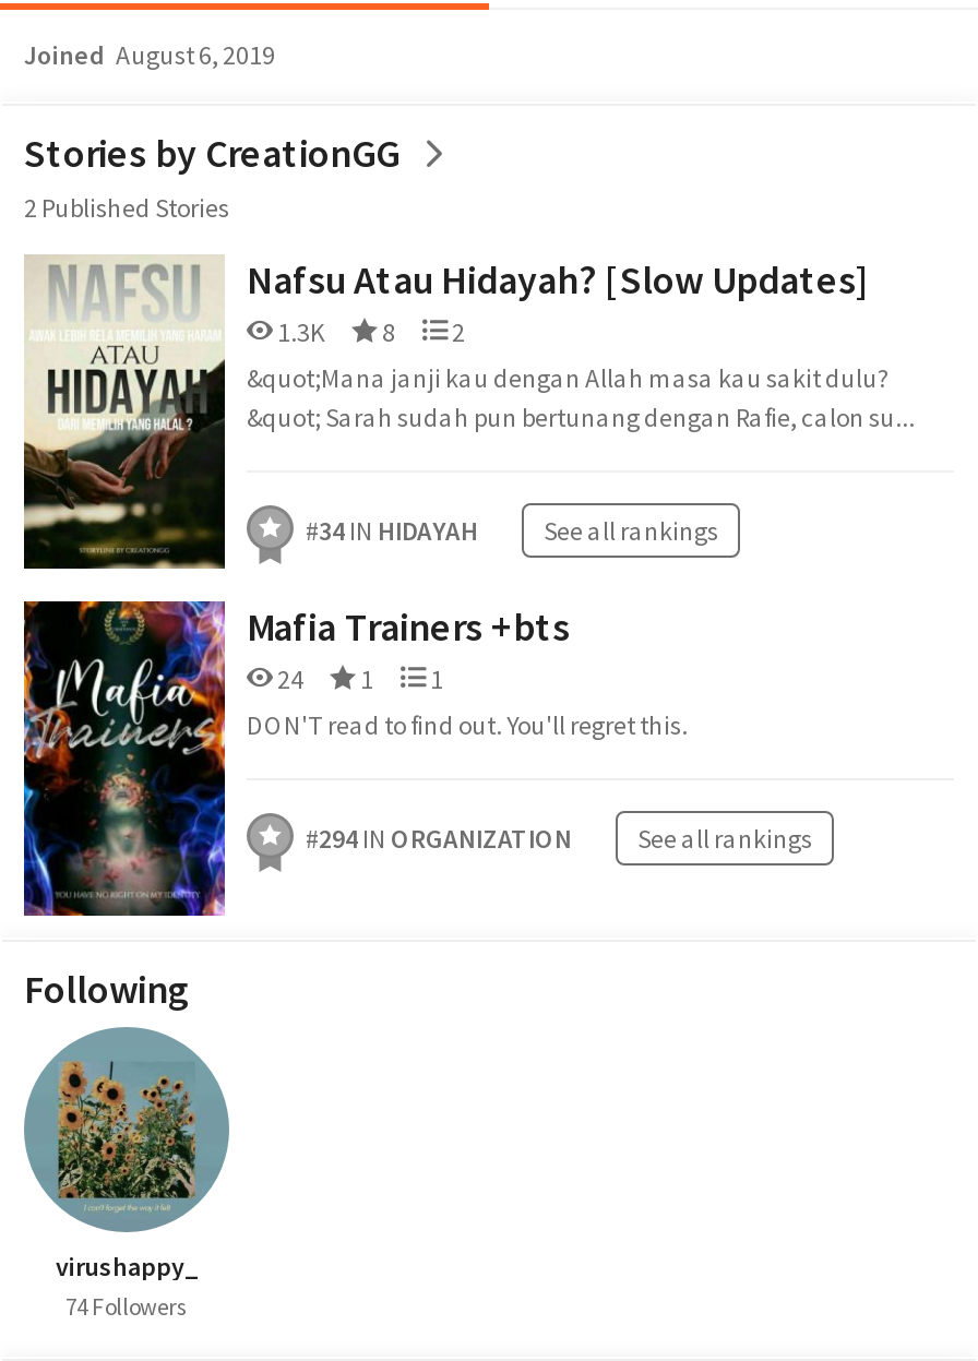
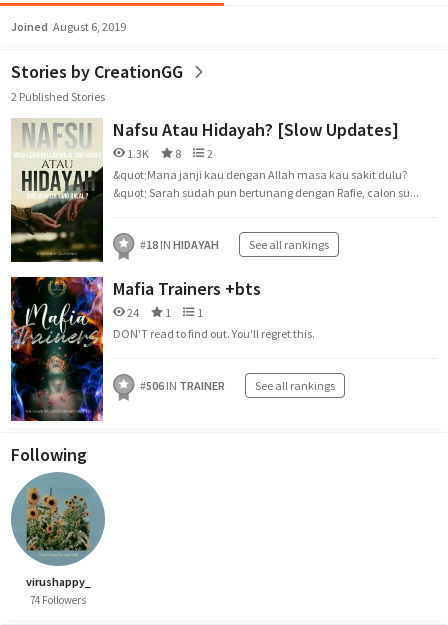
- #34 IN HIDAYAH See all rankings
+ #18 IN HIDAYAH See all rankings

- #294 IN ORGANIZATION
+ #506 IN TRAINER
